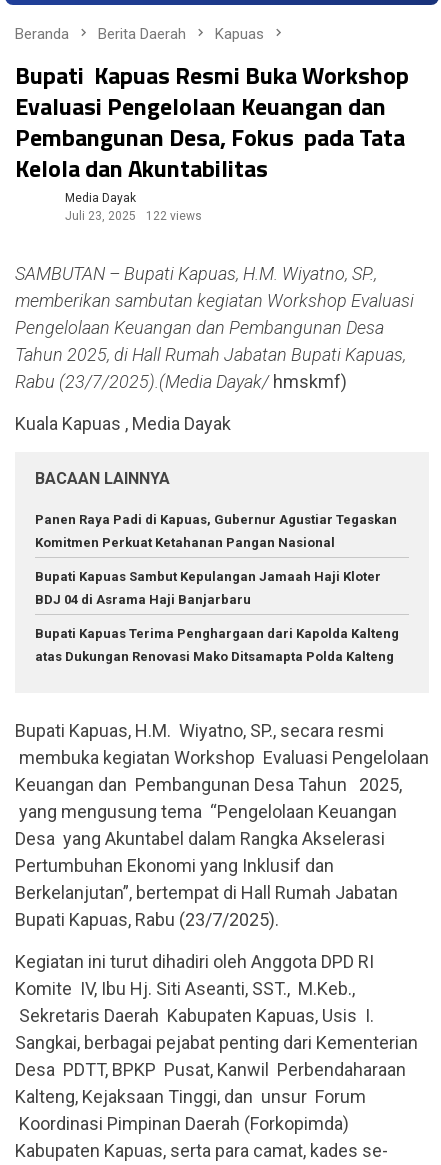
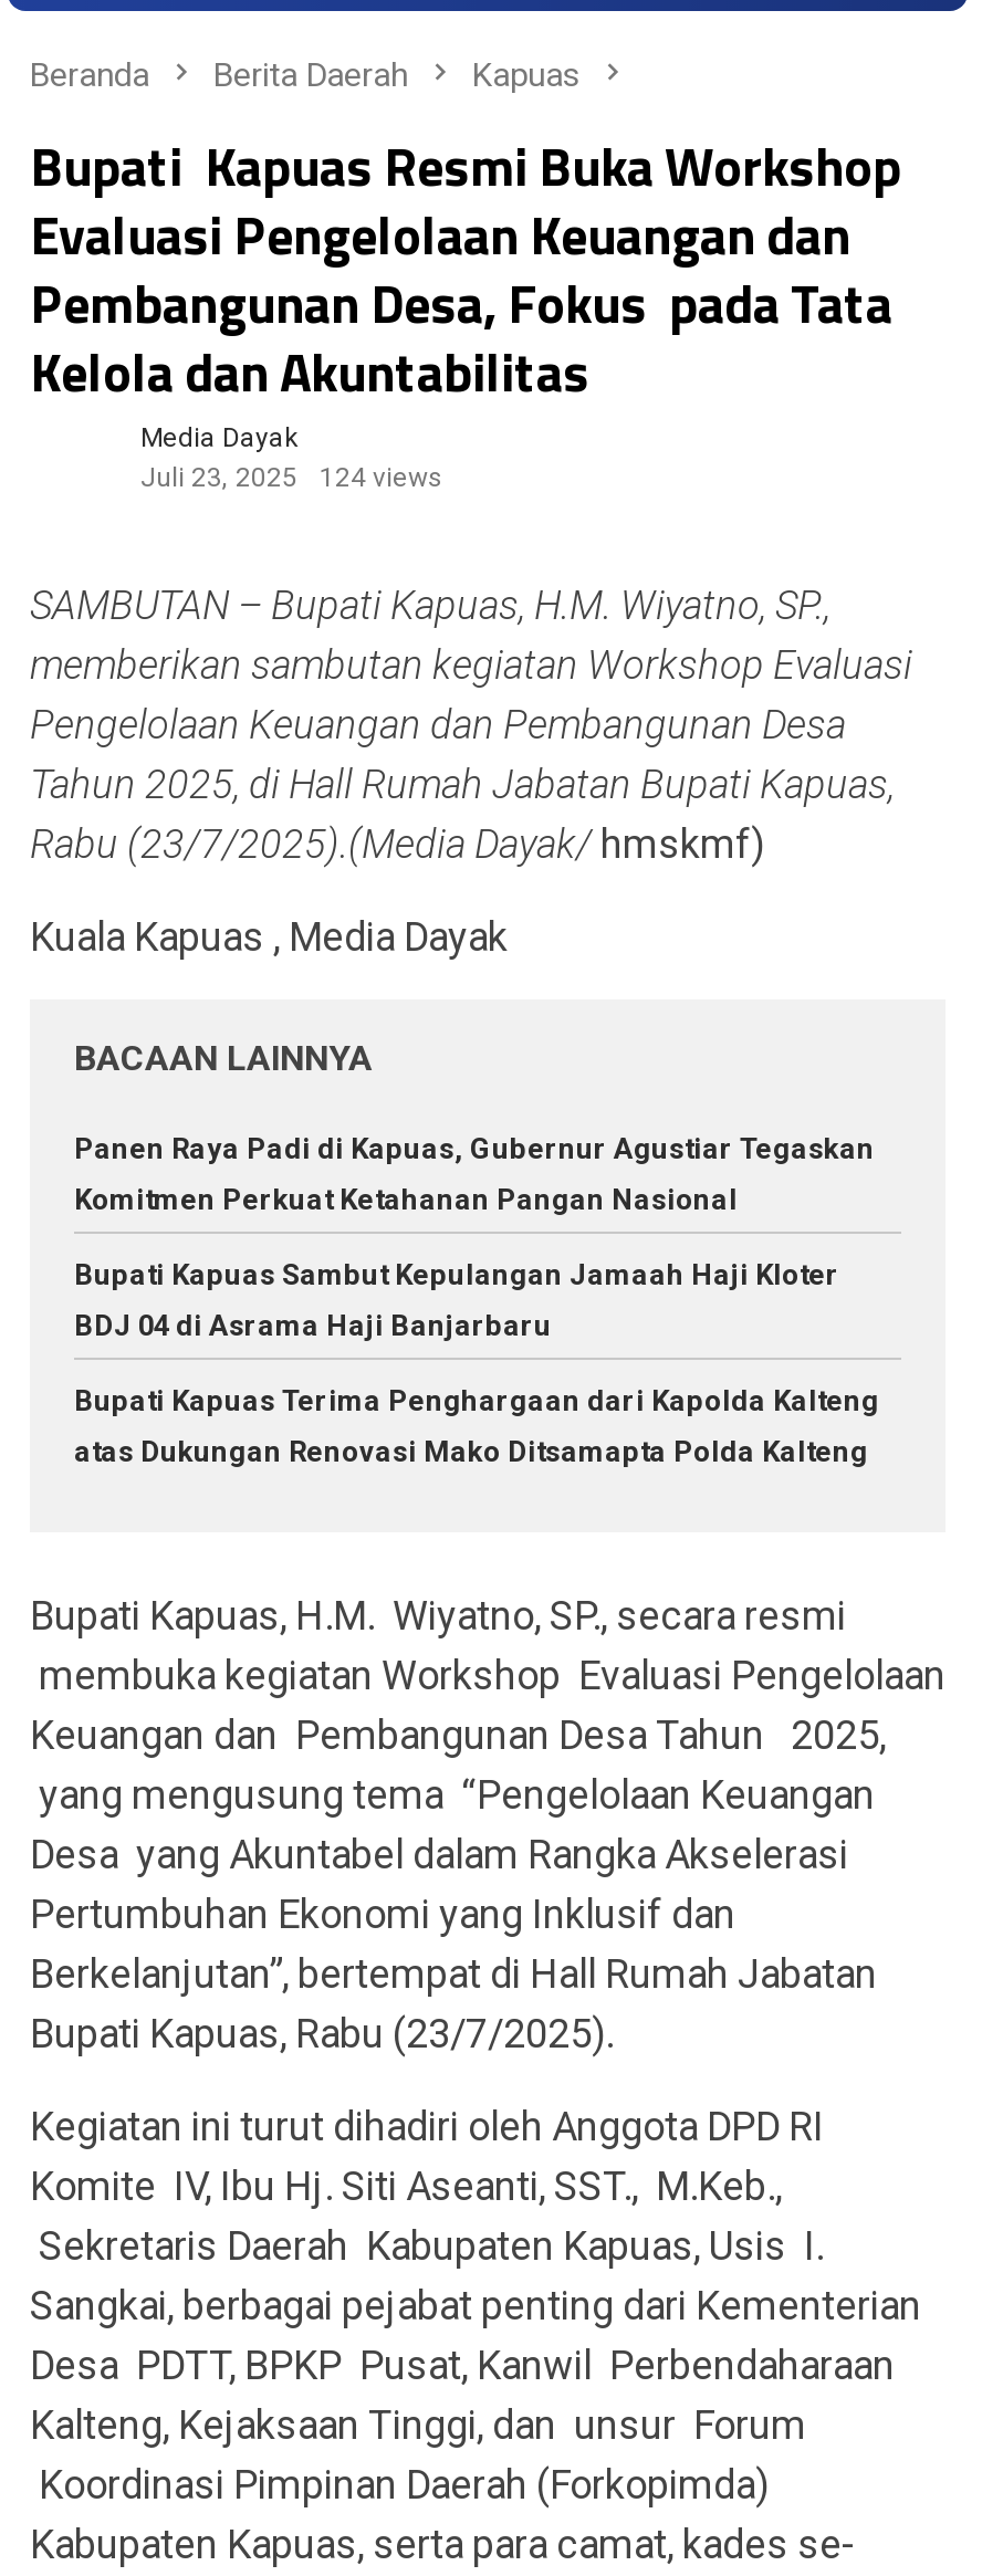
- Juli 23, 2025 122 views
+ Juli 23, 2025 124 views
